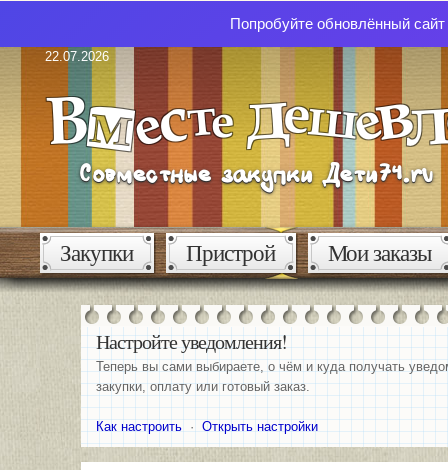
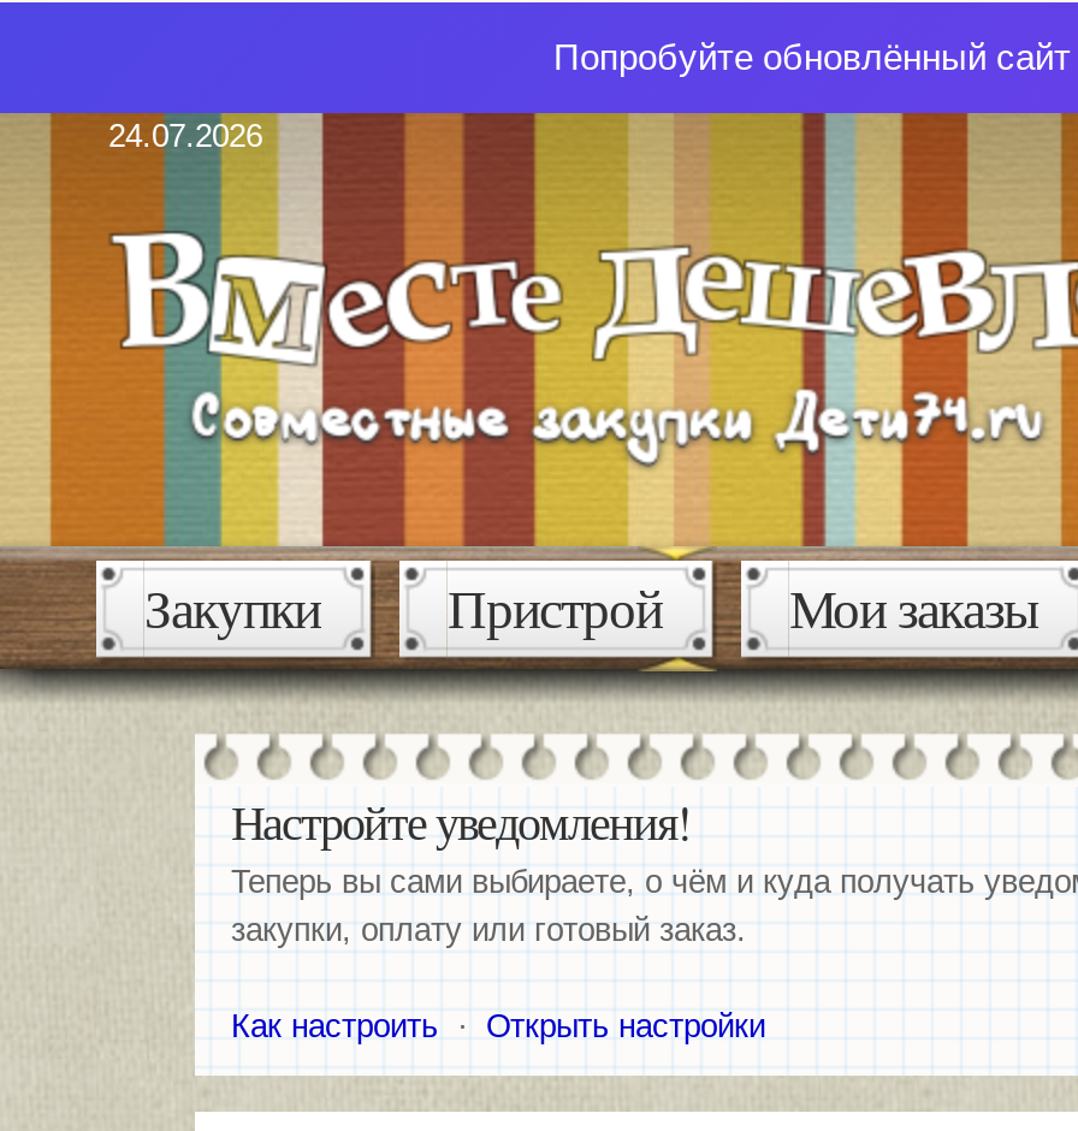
- 22.07.2026
+ 24.07.2026
